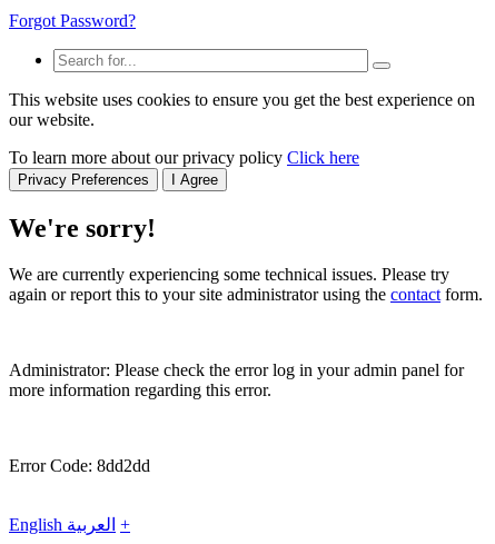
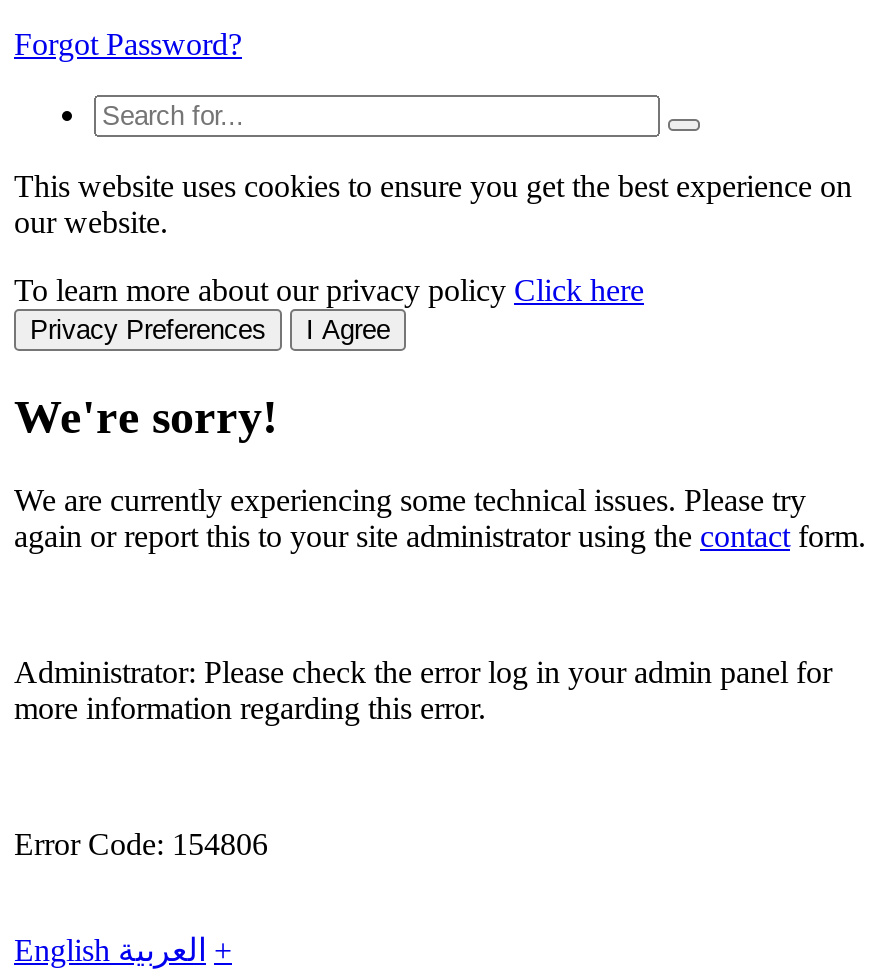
- Error Code: 8dd2dd
+ Error Code: 154806
